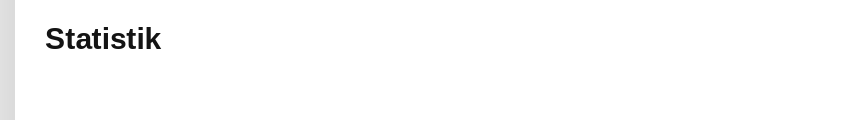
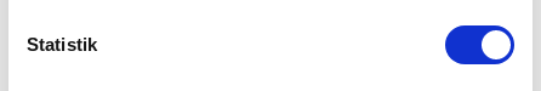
+ [image]
